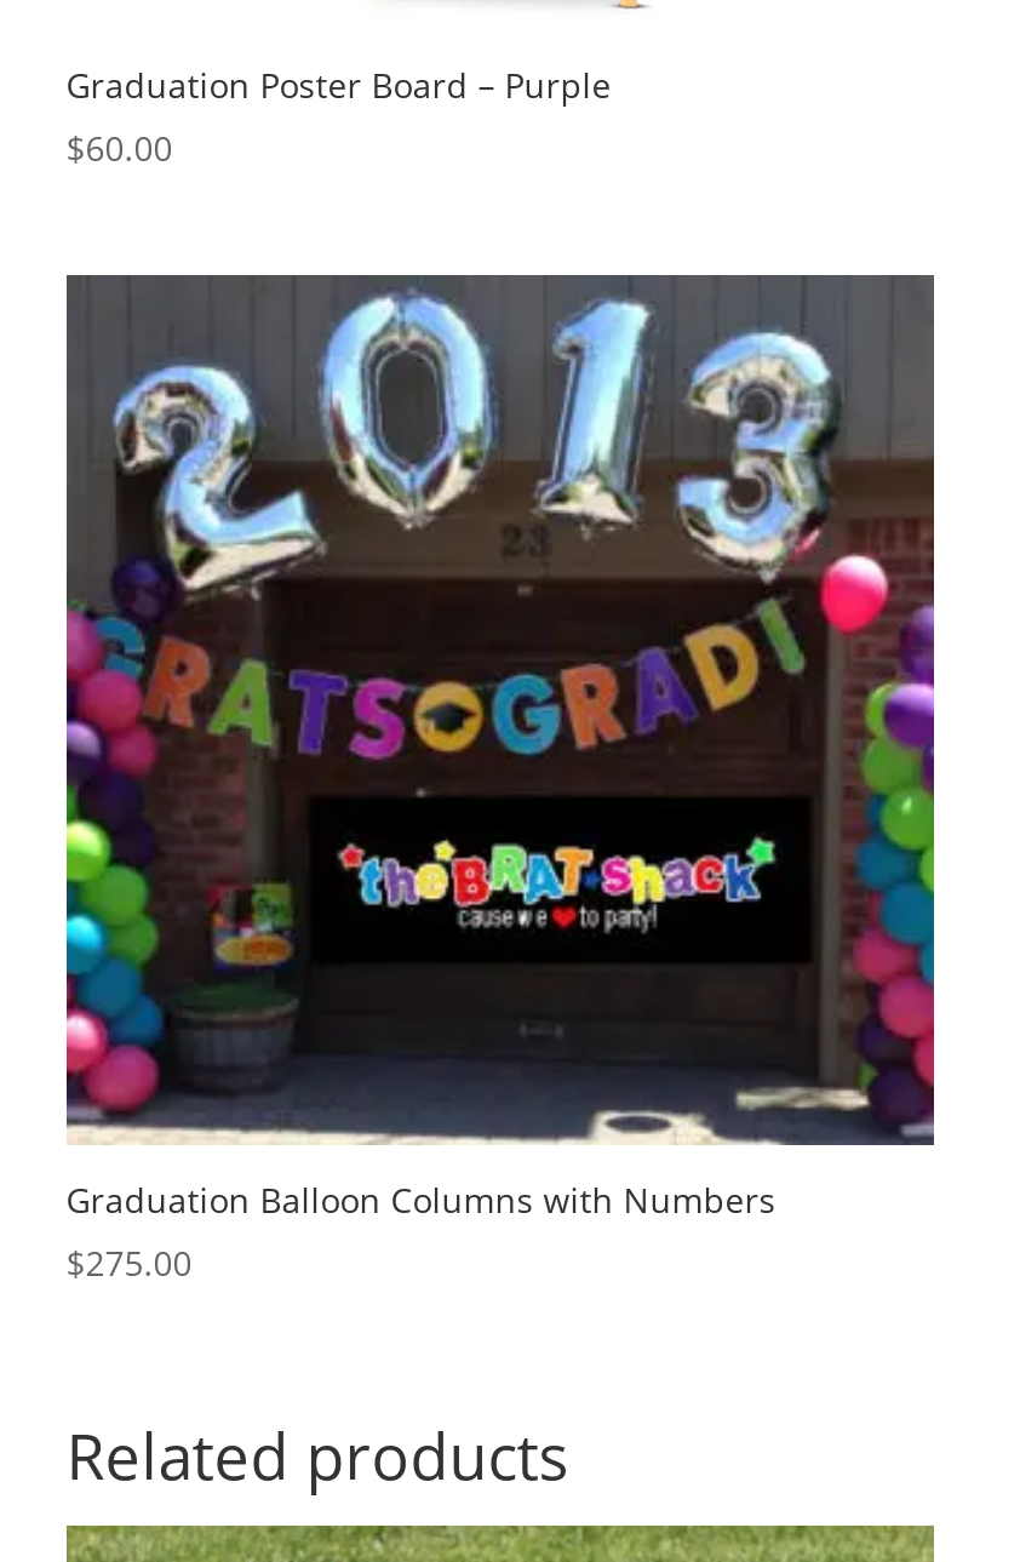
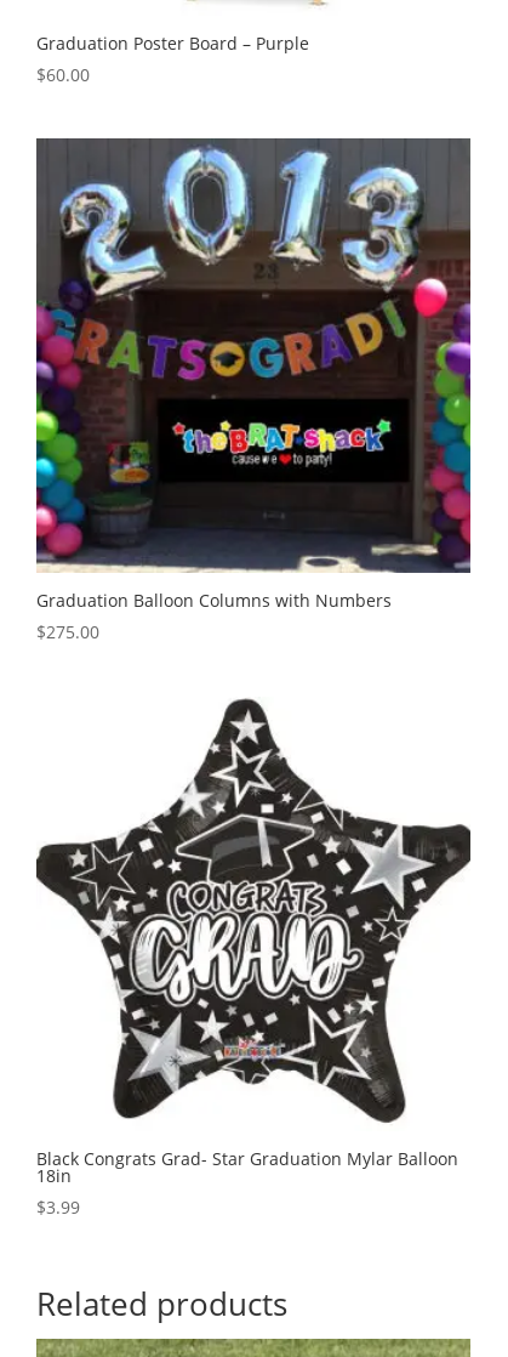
+ [image]
+ Black Congrats Grad- Star Graduation Mylar Balloon
+ 18in
+ $3.99
